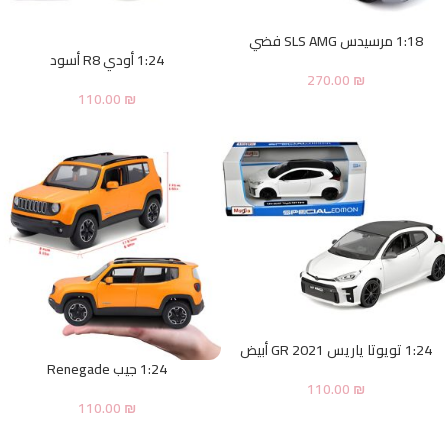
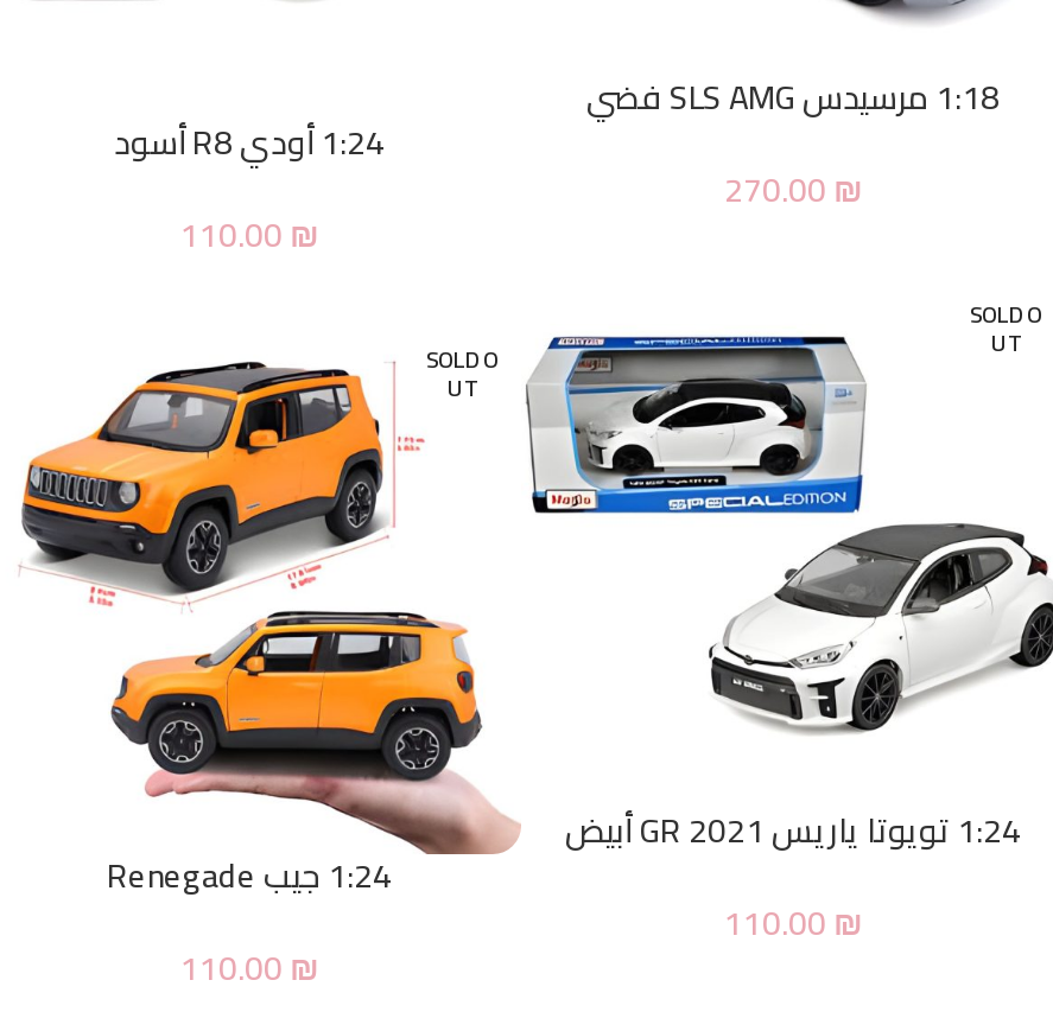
+ SOLD O
+ UT

+ SOLD O
+ UT
